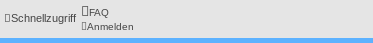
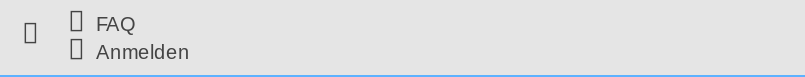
- Schnellzugriff
